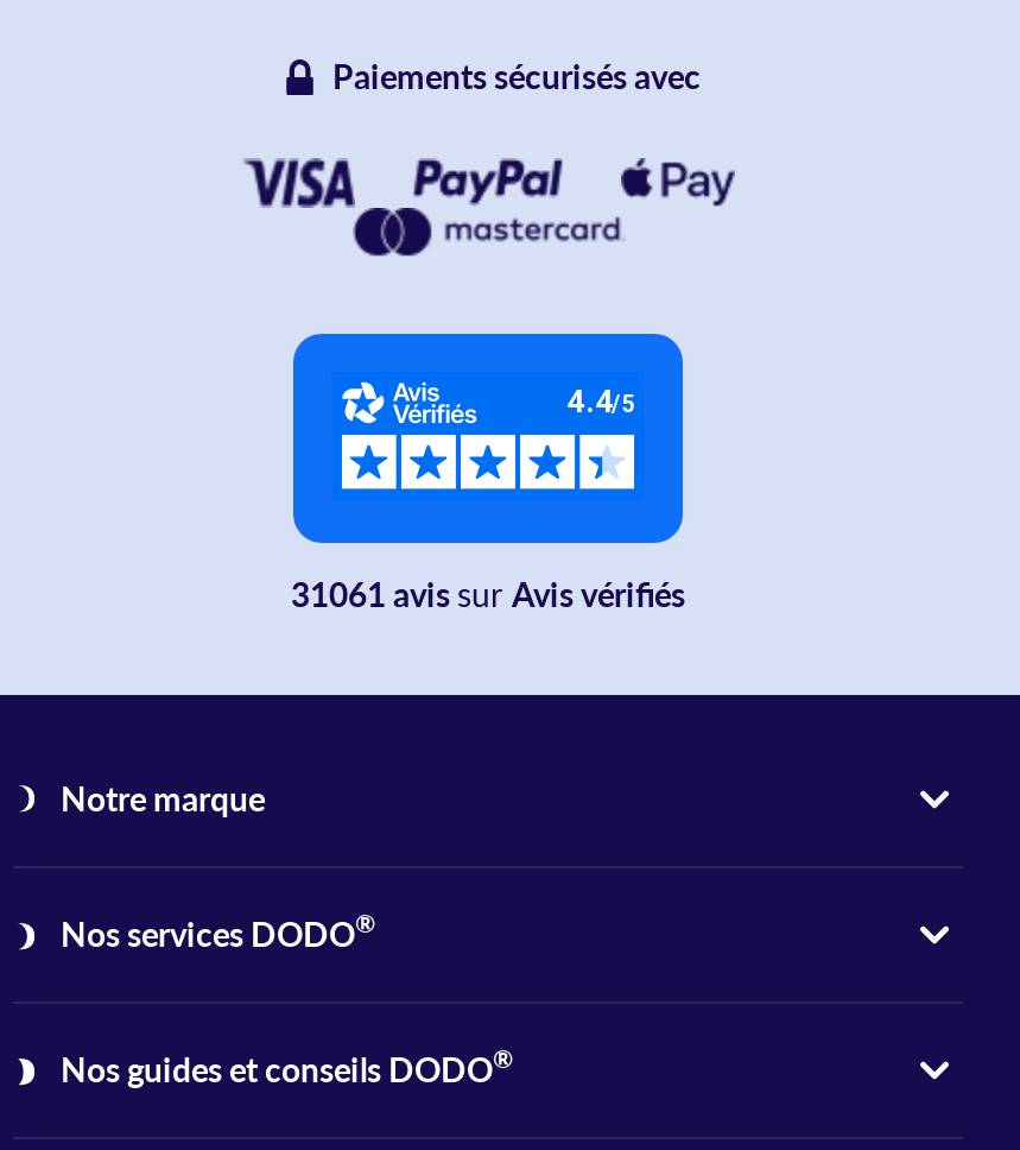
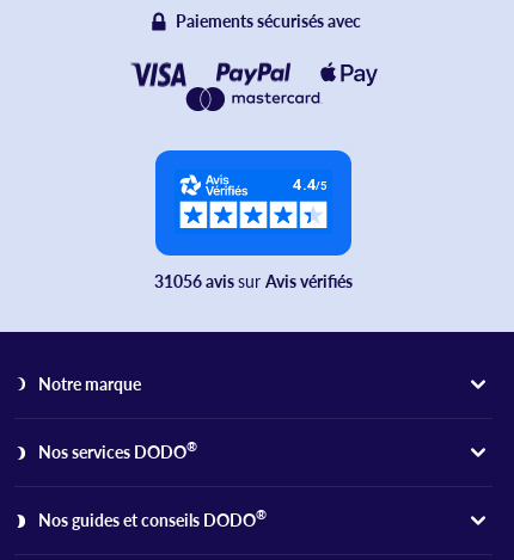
- 31061 avis sur Avis vérifiés
+ 31056 avis sur Avis vérifiés
